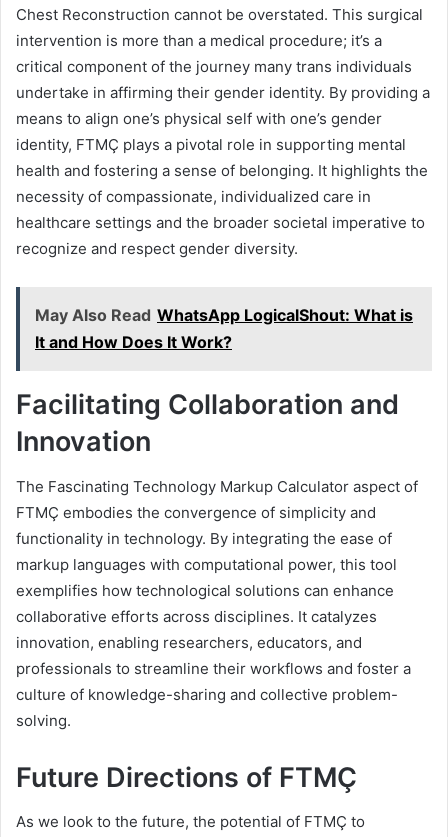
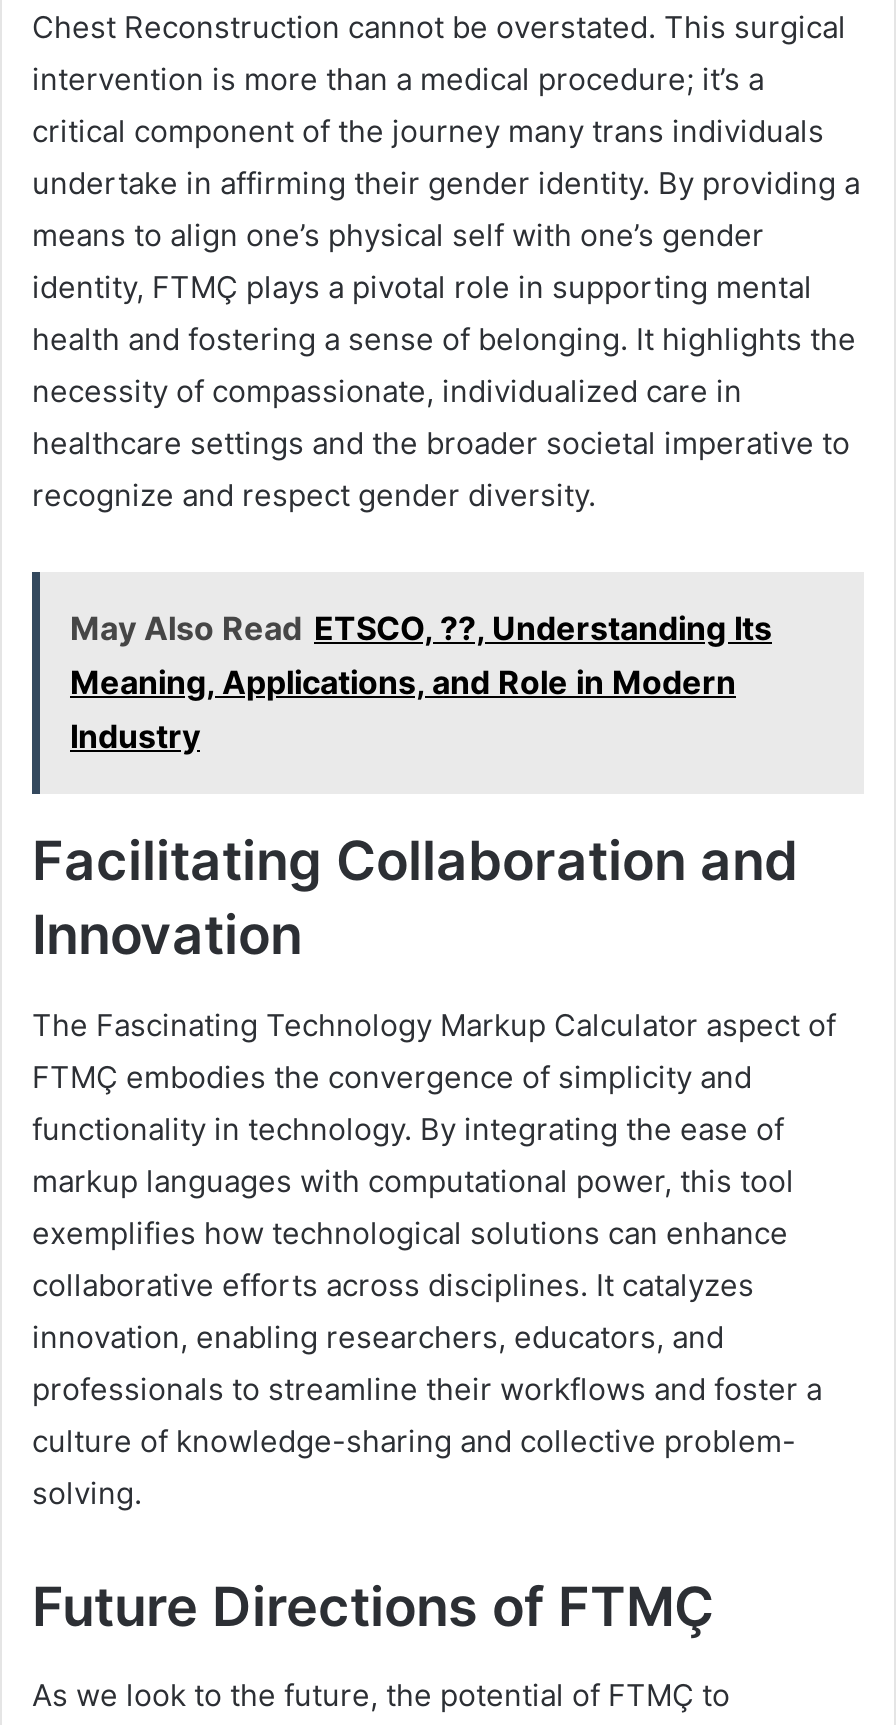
- May Also Read WhatsApp LogicalShout: What is
- It and How Does It Work?
+ May Also Read ETSCO, ??, Understanding Its
+ Meaning, Applications, and Role in Modern
+ Industry
